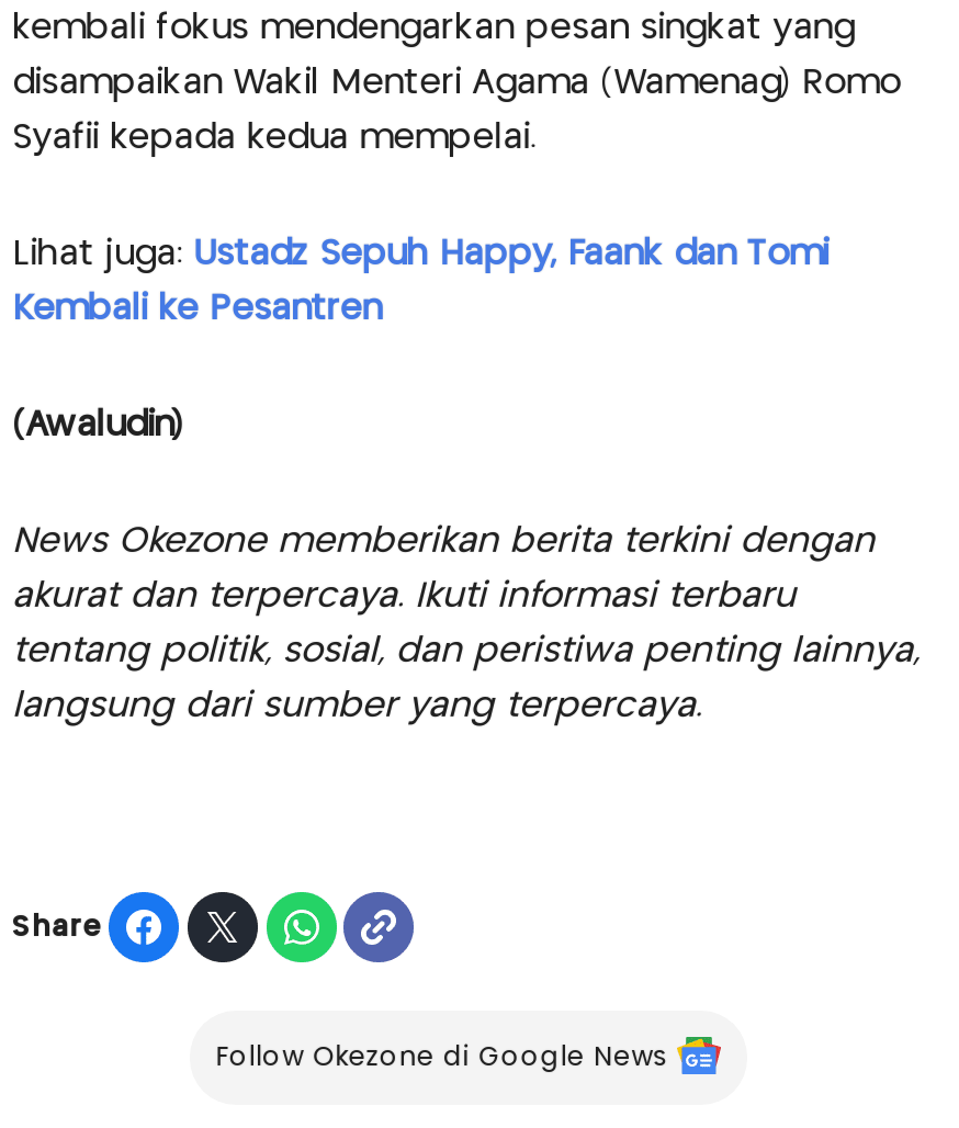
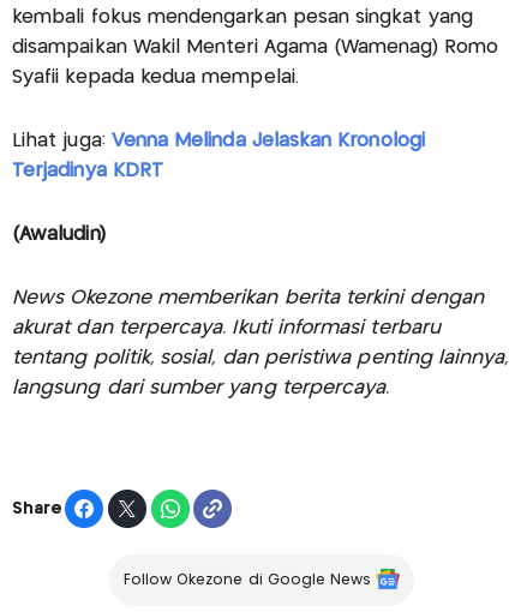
- Lihat juga: Ustadz Sepuh Happy, Faank dan Tomi
+ Lihat juga: Venna Melinda Jelaskan Kronologi

- Kembali ke Pesantren
+ Terjadinya KDRT
